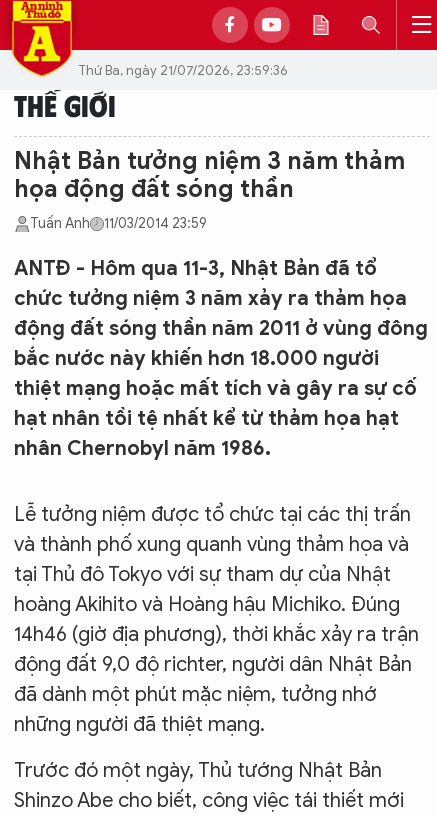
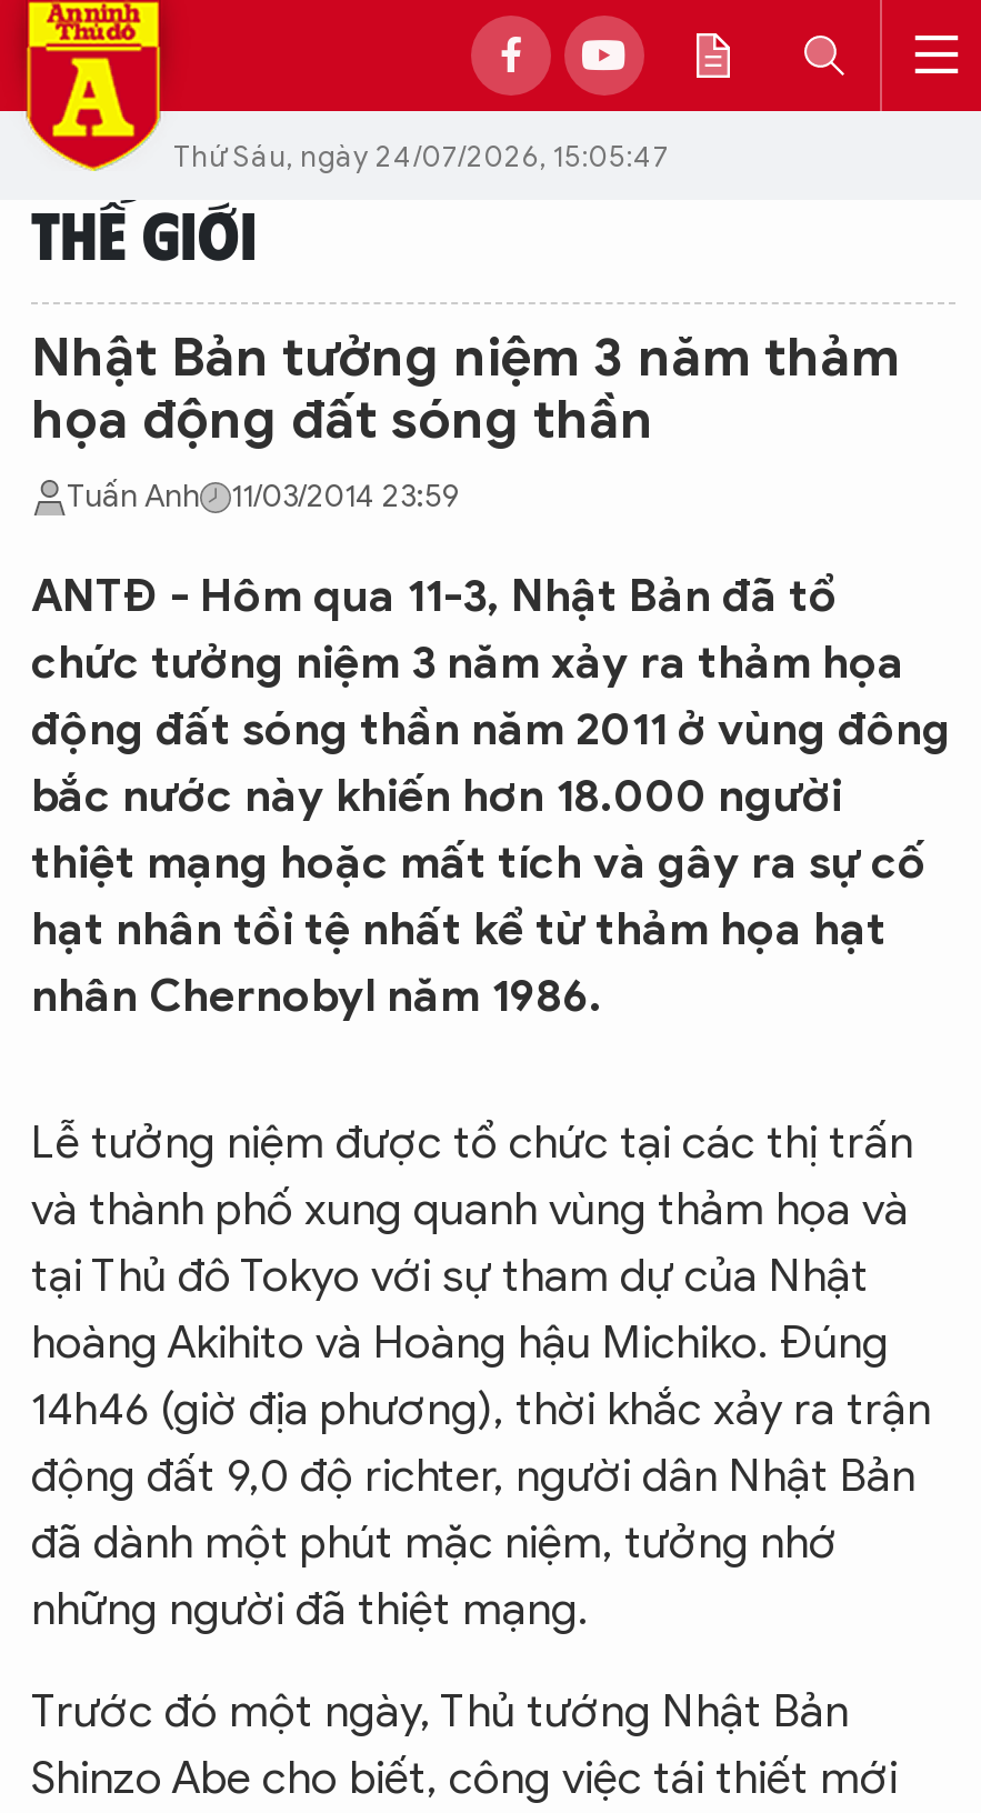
- Thứ Ba, ngày 21/07/2026, 23:59:36
+ Thứ Sáu, ngày 24/07/2026, 15:05:47
